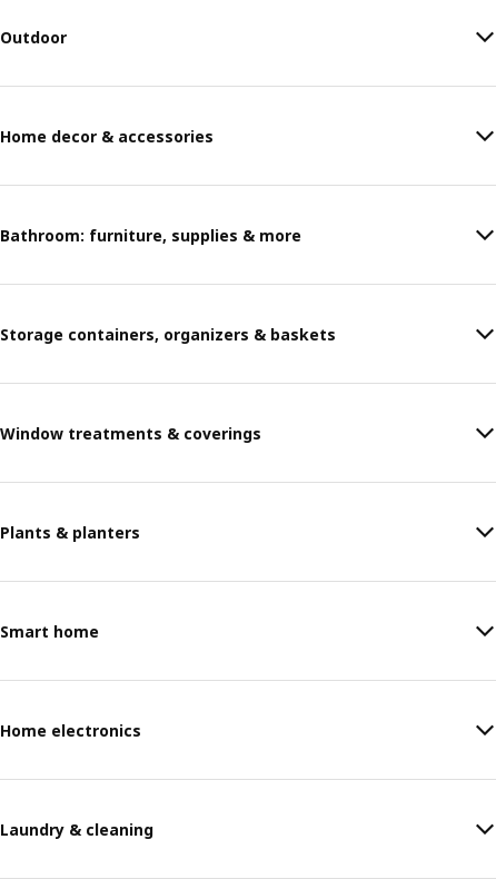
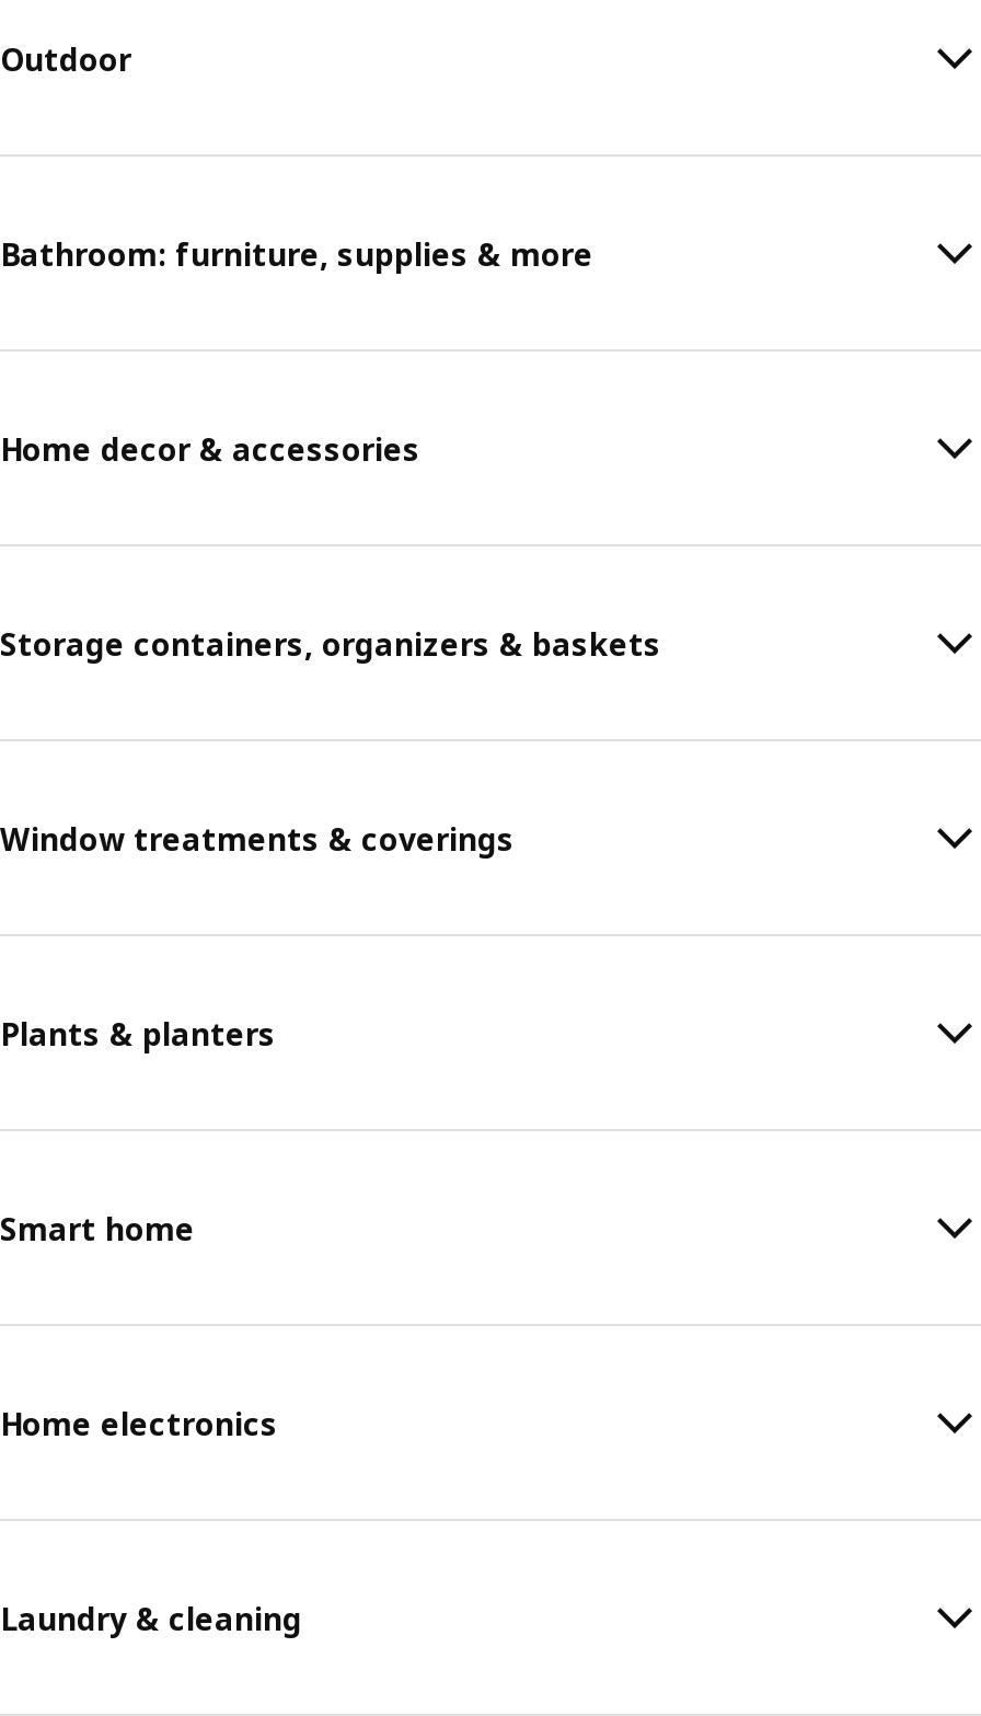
moved down: Home decor & accessories

moved up: Bathroom: furniture, supplies & more
